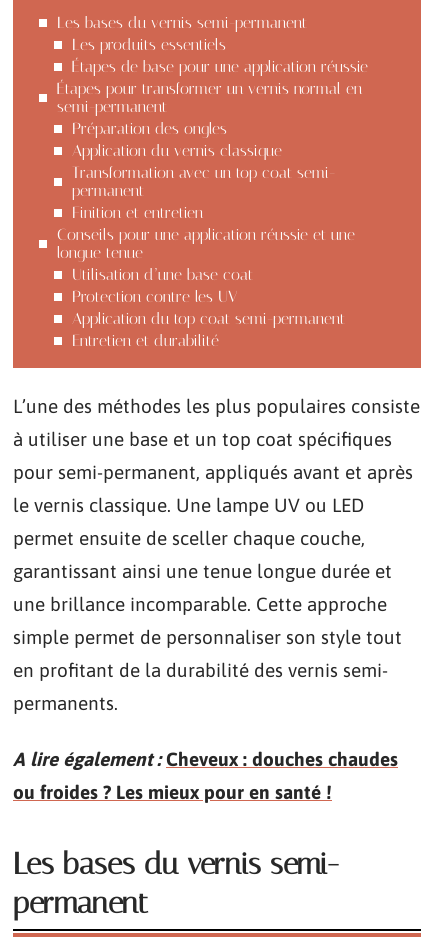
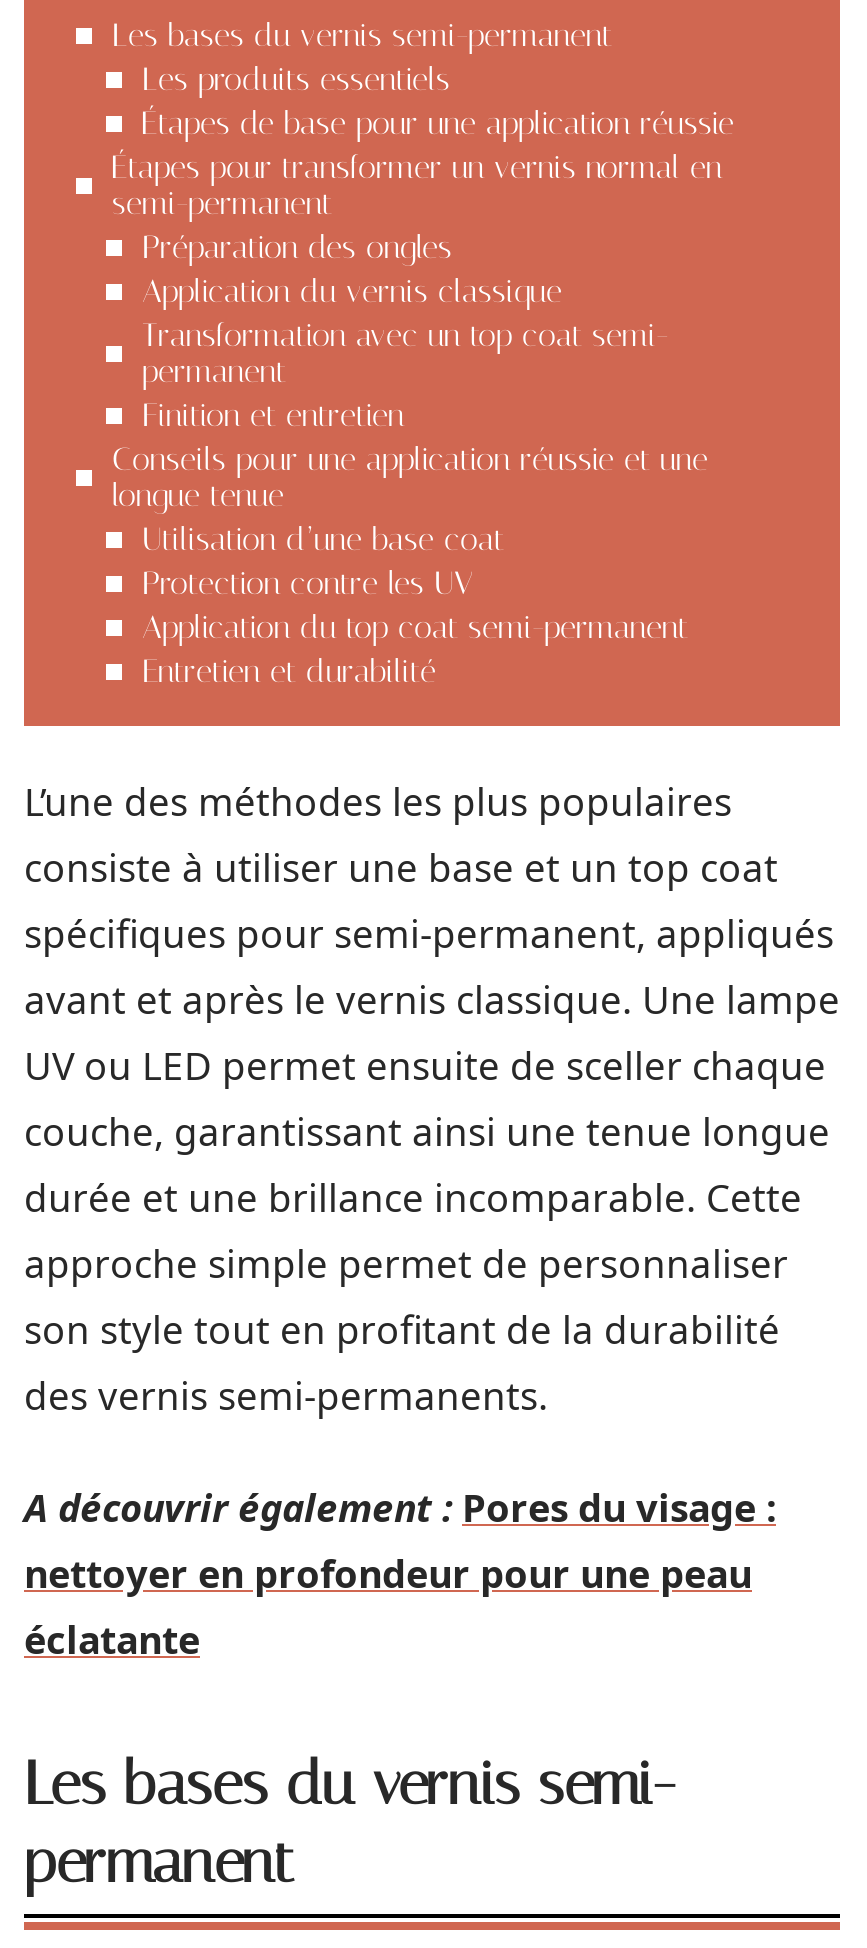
- L’une des méthodes les plus populaires consiste
- à utiliser une base et un top coat spécifiques
- pour semi-permanent, appliqués avant et après
- le vernis classique. Une lampe UV ou LED
- permet ensuite de sceller chaque couche,
- garantissant ainsi une tenue longue durée et
- une brillance incomparable. Cette approche
- simple permet de personnaliser son style tout
- en profitant de la durabilité des vernis semi-
- permanents.
- A lire également : Cheveux : douches chaudes
- ou froides ? Les mieux pour en santé !
+ L’une des méthodes les plus populaires
+ consiste à utiliser une base et un top coat
+ spécifiques pour semi-permanent, appliqués
+ avant et après le vernis classique. Une lampe
+ UV ou LED permet ensuite de sceller chaque
+ couche, garantissant ainsi une tenue longue
+ durée et une brillance incomparable. Cette
+ approche simple permet de personnaliser
+ son style tout en profitant de la durabilité
+ des vernis semi-permanents.
+ A découvrir également : Pores du visage :
+ nettoyer en profondeur pour une peau
+ éclatante
